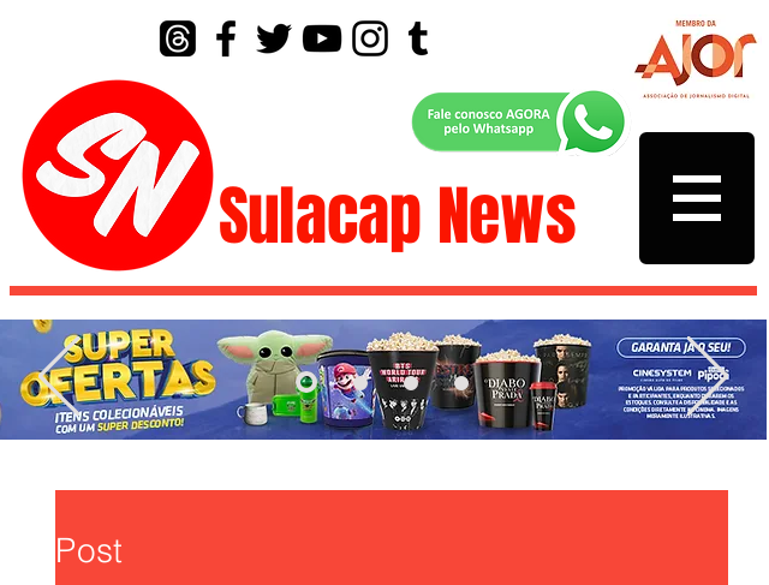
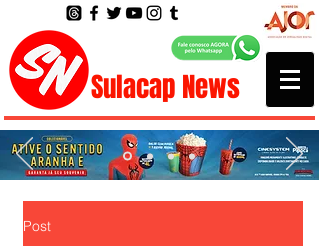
- [image]
+ [image]
